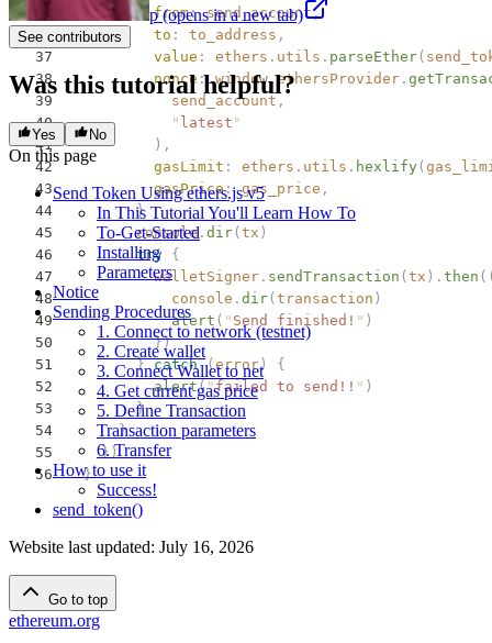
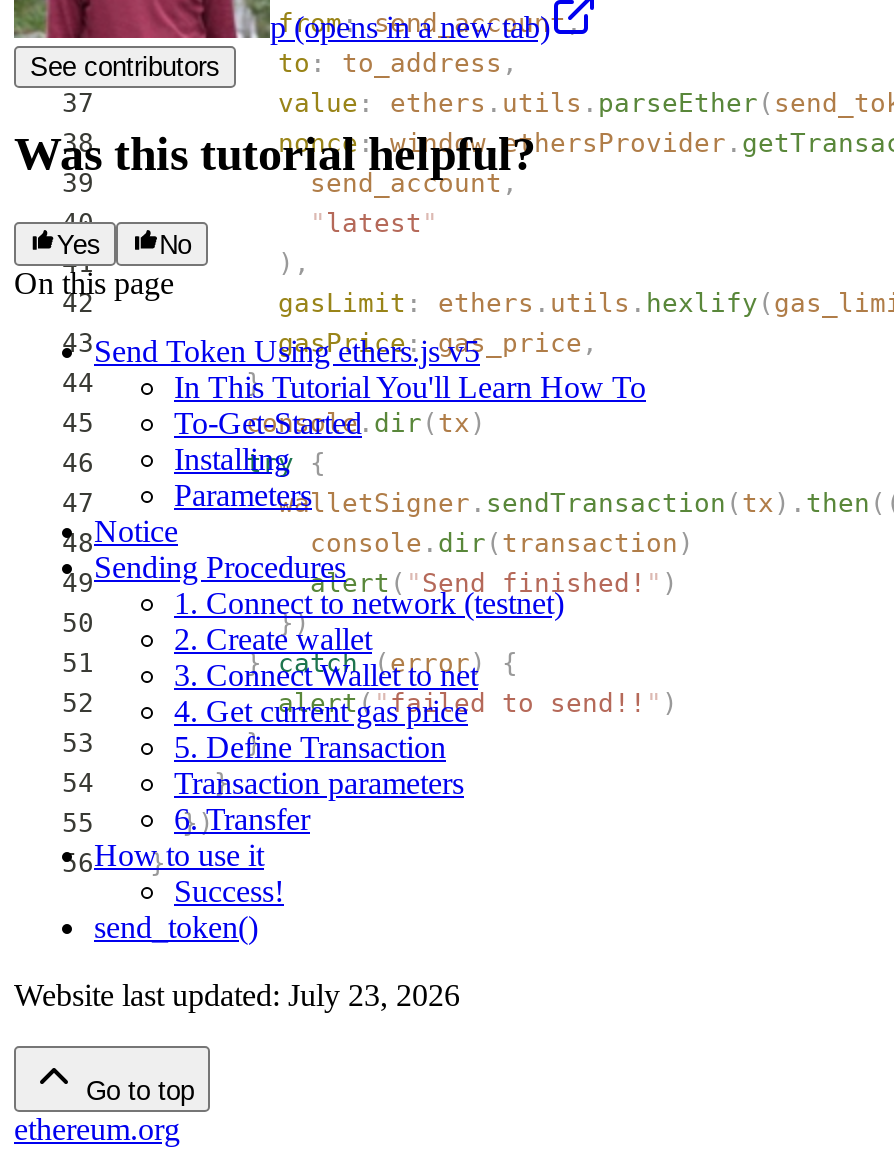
- Website last updated: July 16, 2026
+ Website last updated: July 23, 2026
